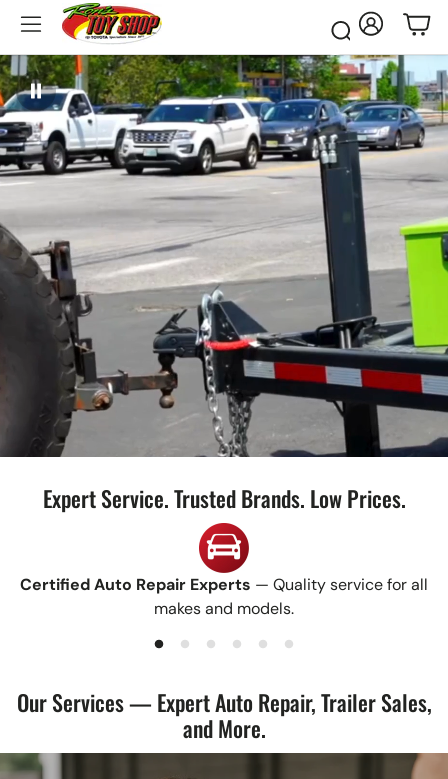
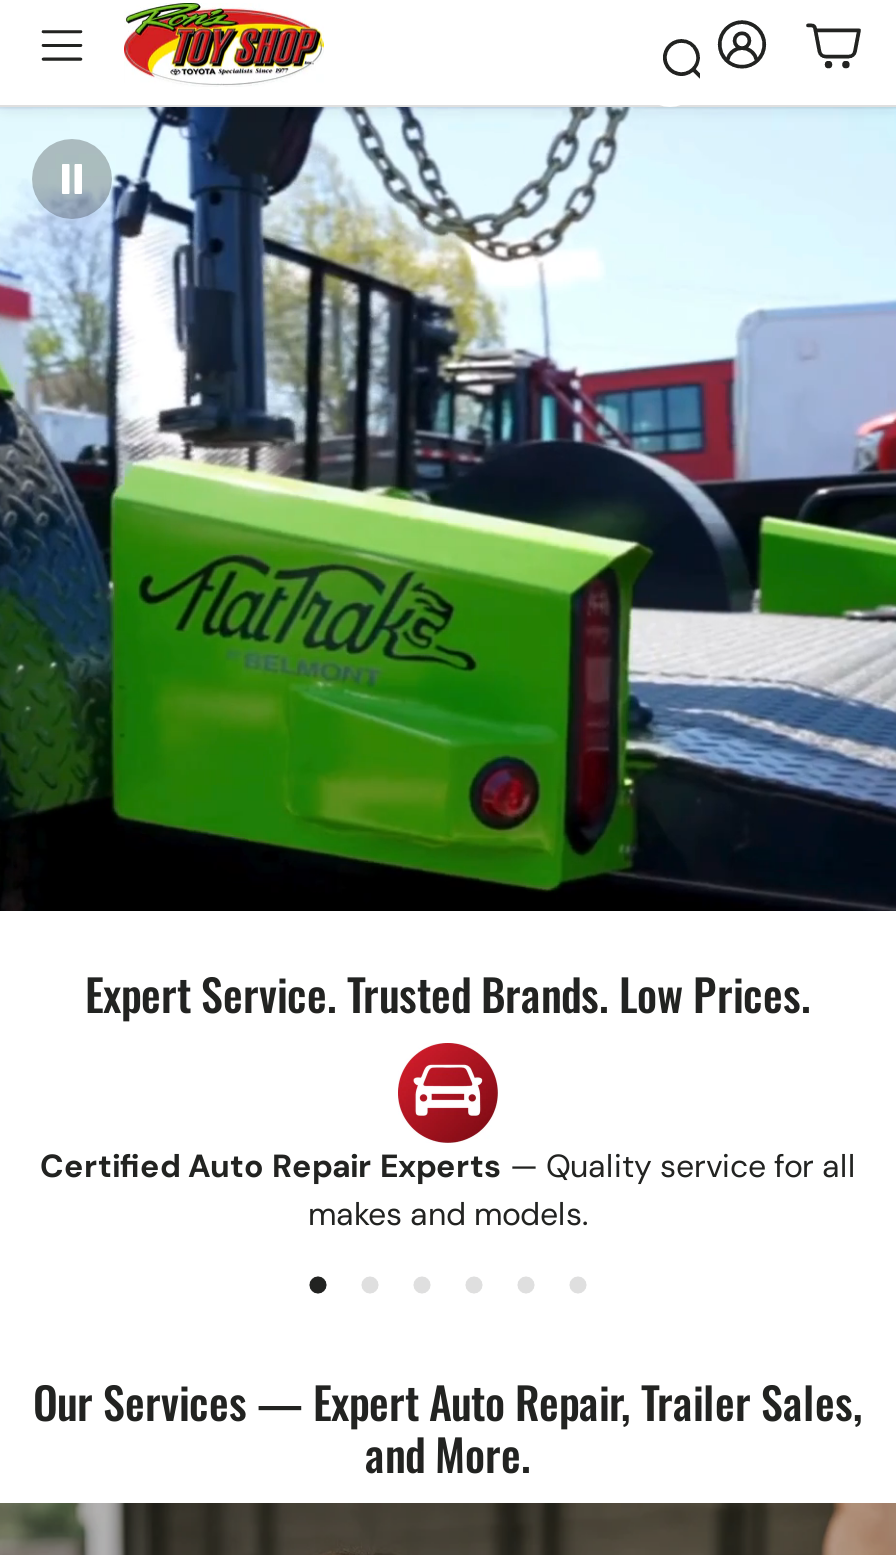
- [image]
+ [image]
